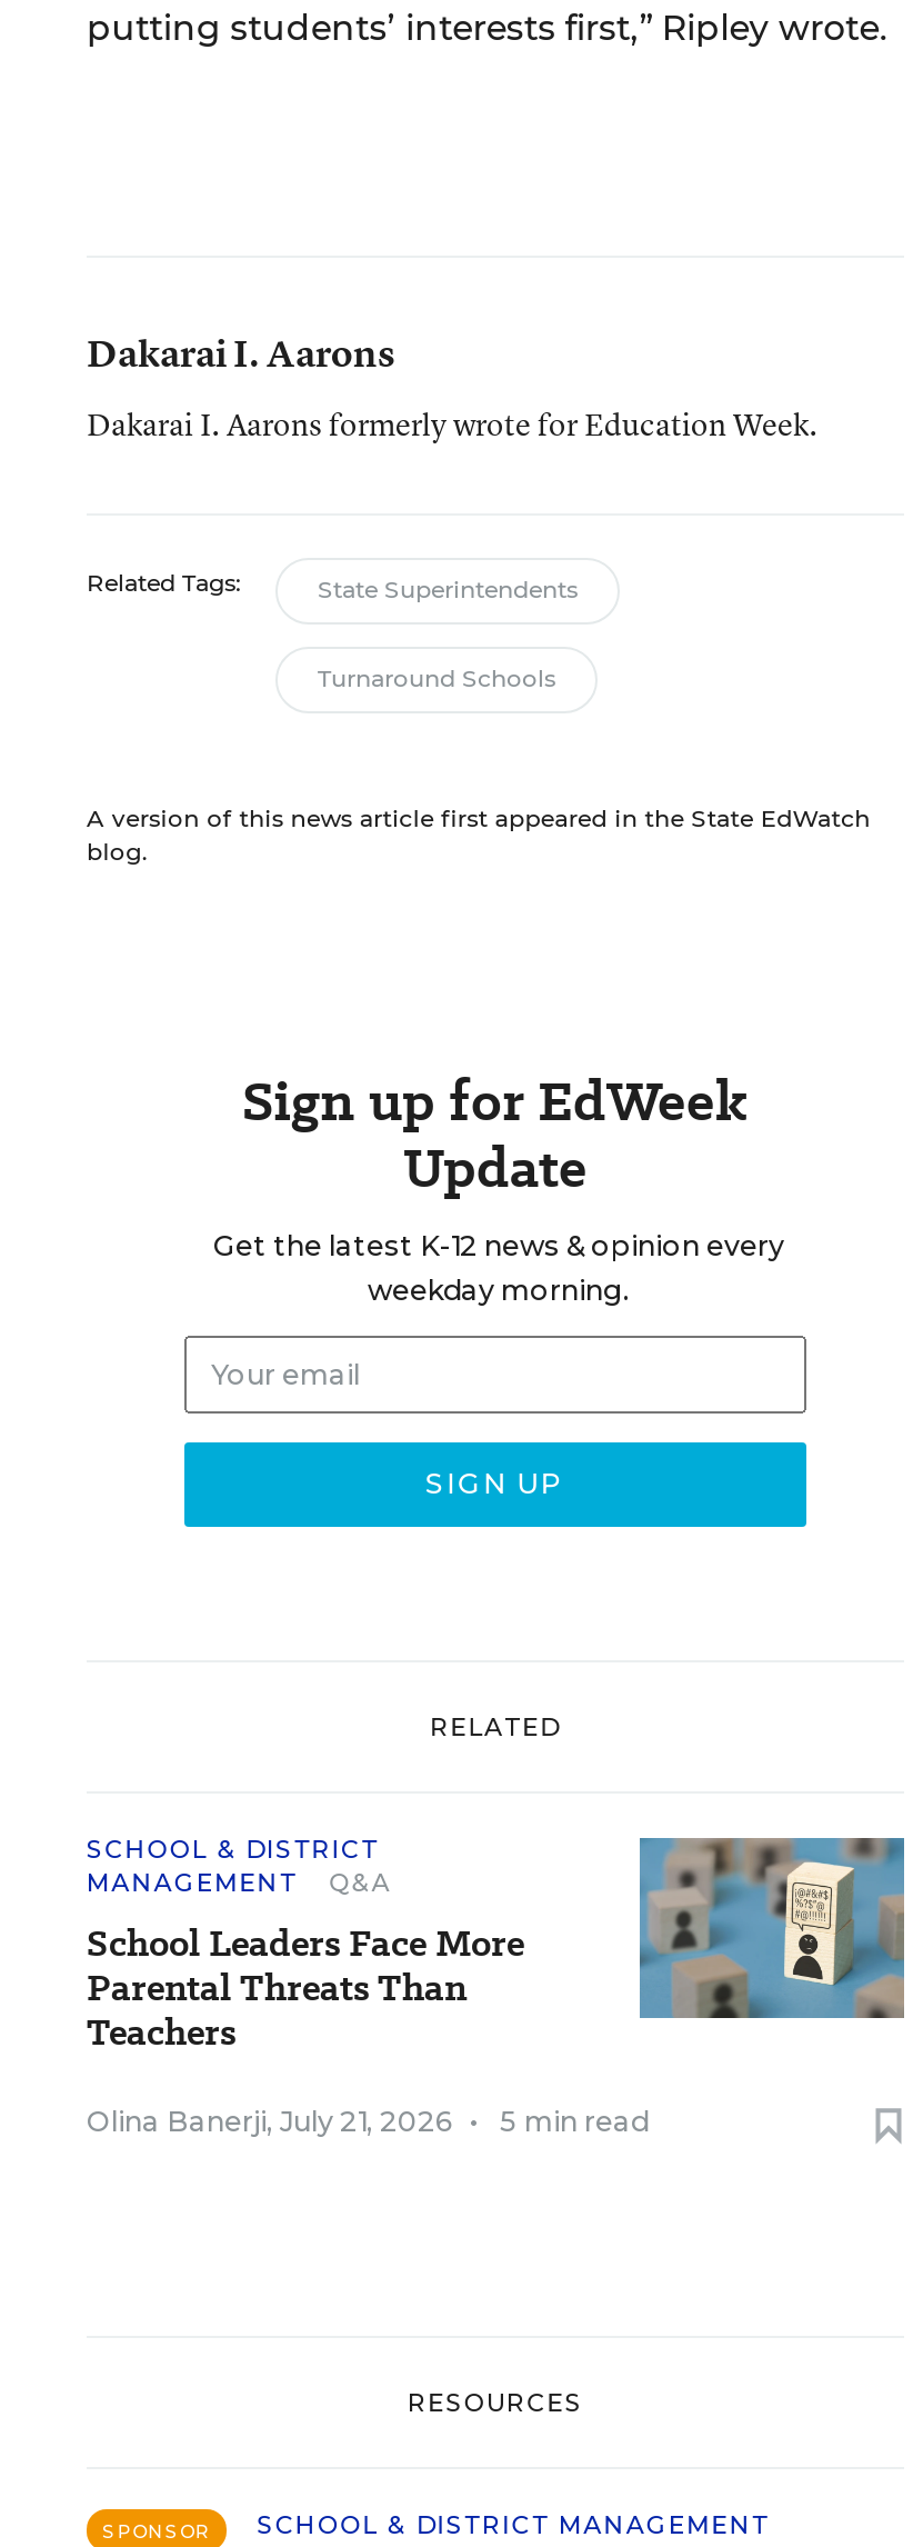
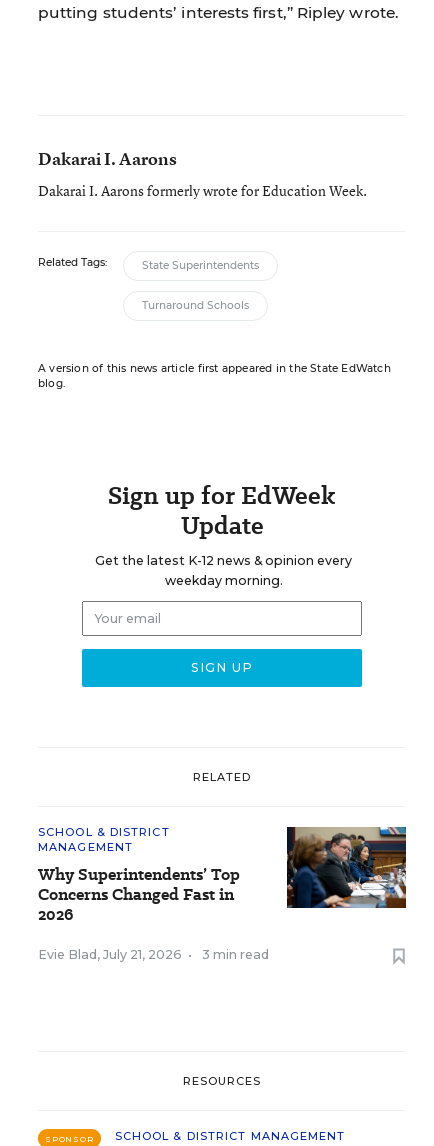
- [image]
+ [image]

- Q&A
- School Leaders Face More
- Parental Threats Than
- Teachers
+ Why Superintendents’ Top
+ Concerns Changed Fast in
+ 2026

- Olina Banerji, July 21, 2026 •
- 5 min read
+ Evie Blad, July 21, 2026 •
+ 3 min read
